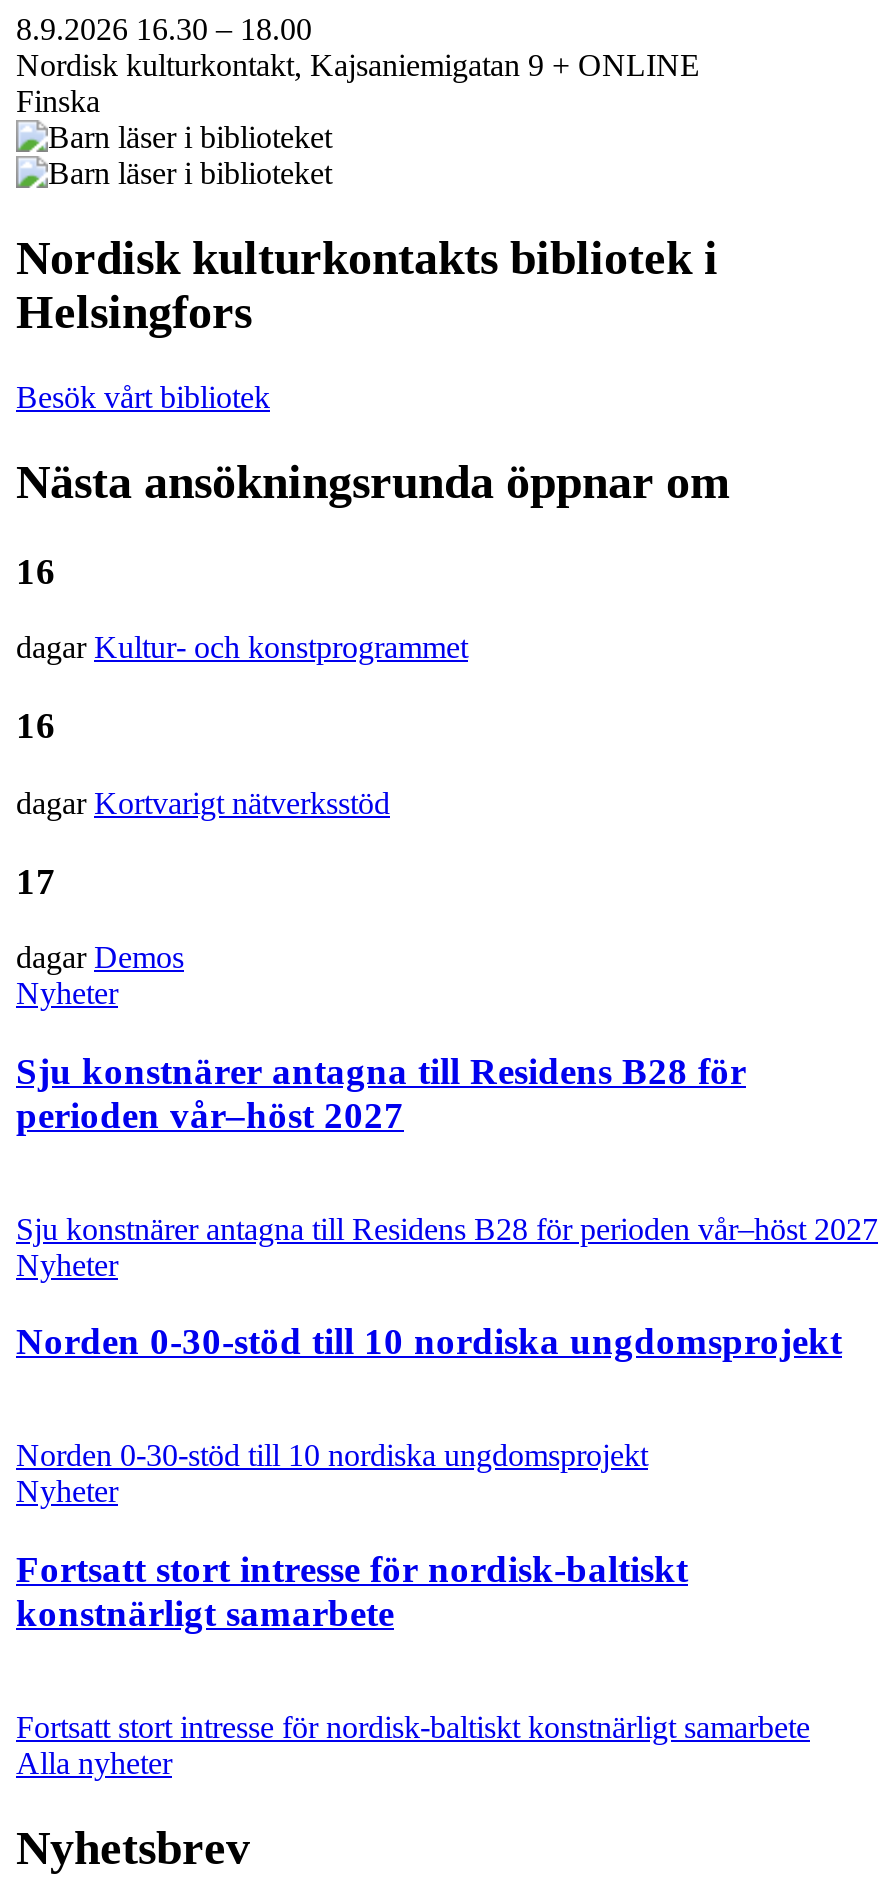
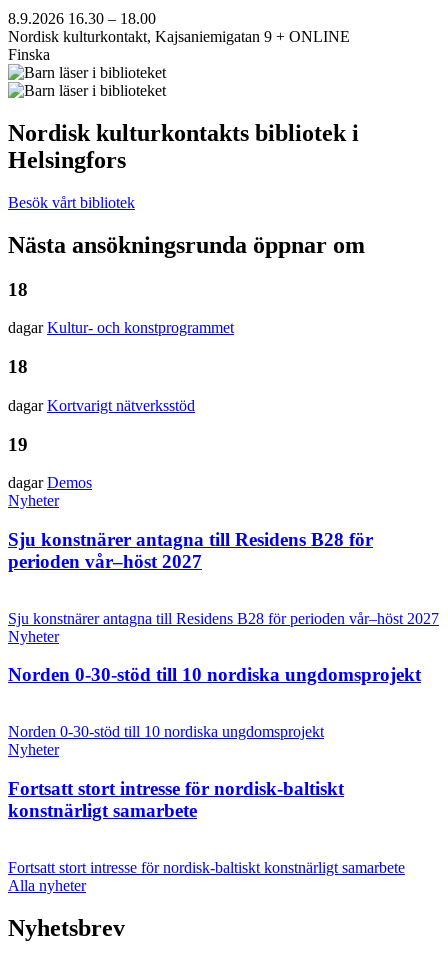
- 16
+ 18

- 16
+ 18

- 17
+ 19
